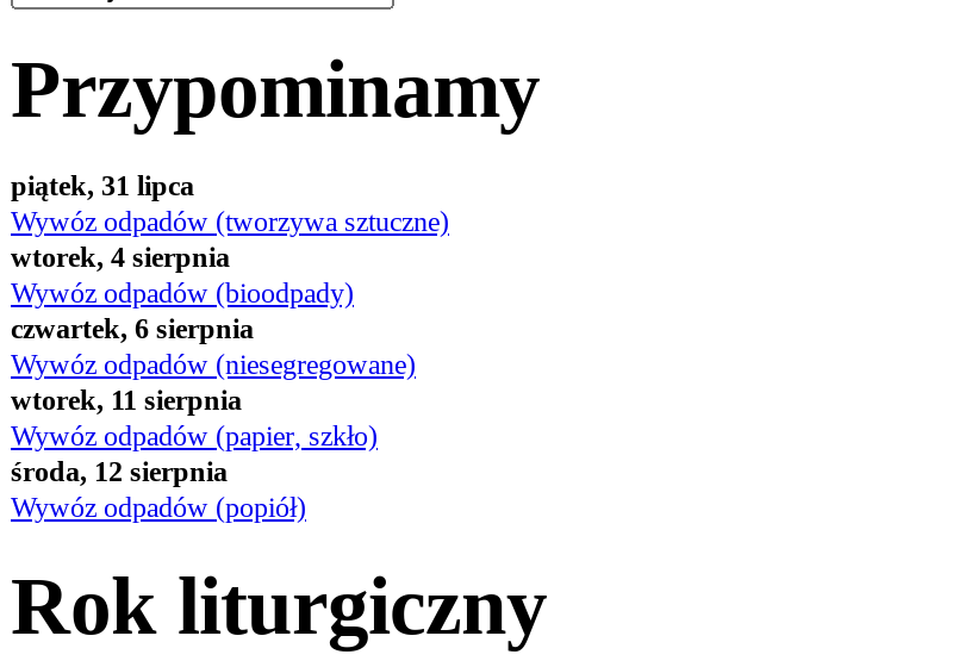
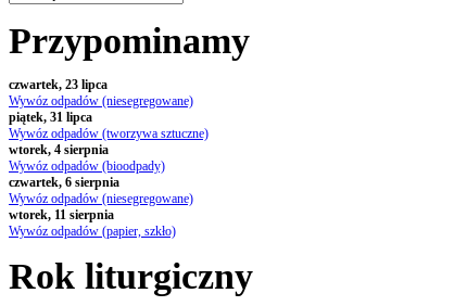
+ czwartek, 23 lipca
+ Wywóz odpadów (niesegregowane)

moved down: piątek, 31 lipca | Wywóz odpadów (tworzywa sztuczne) | wtorek, 4 sierpnia | Wywóz odpadów (bioodpady) | czwartek, 6 sierpnia | Wywóz odpadów (niesegregowane) | wtorek, 11 sierpnia | Wywóz odpadów (papier, szkło)

- środa, 12 sierpnia
- Wywóz odpadów (popiół)
